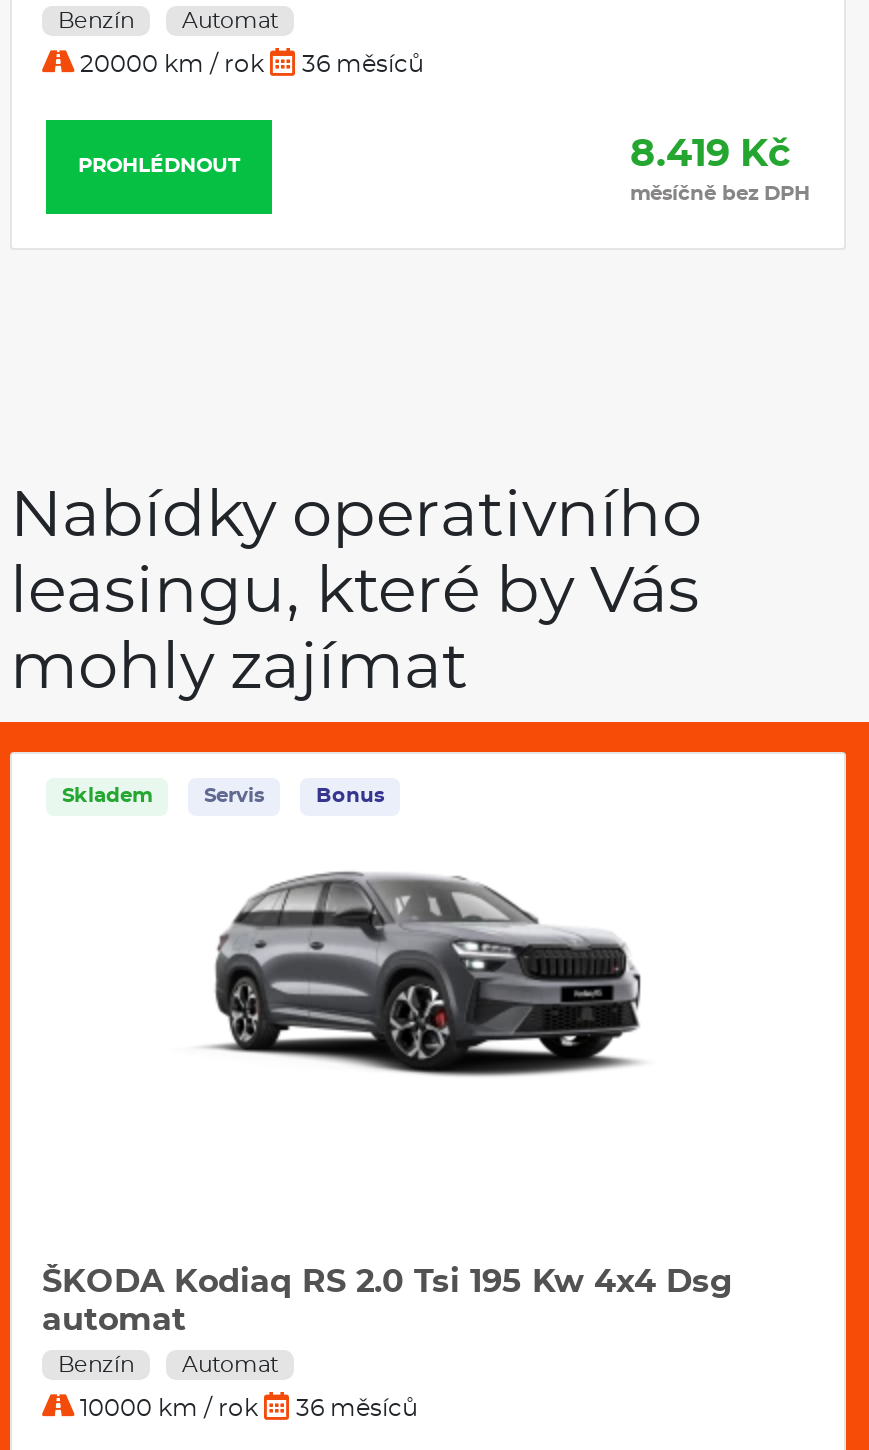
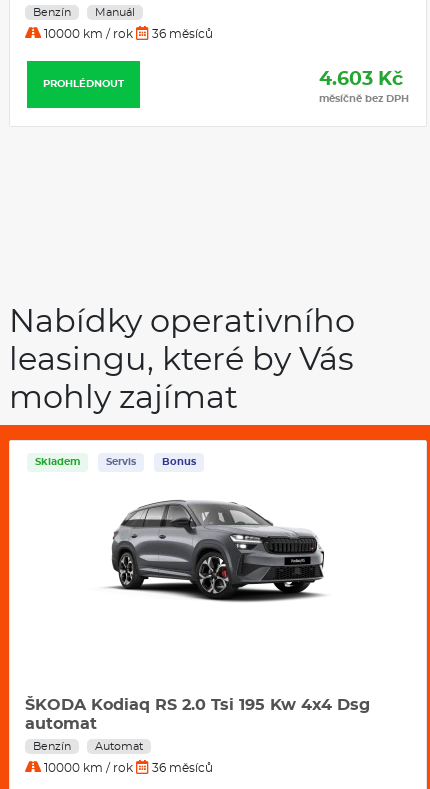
- Automat
+ Manuál

- 20000 km / rok 36 měsíců
+ 10000 km / rok 36 měsíců

- 8.419 Kč
+ 4.603 Kč
